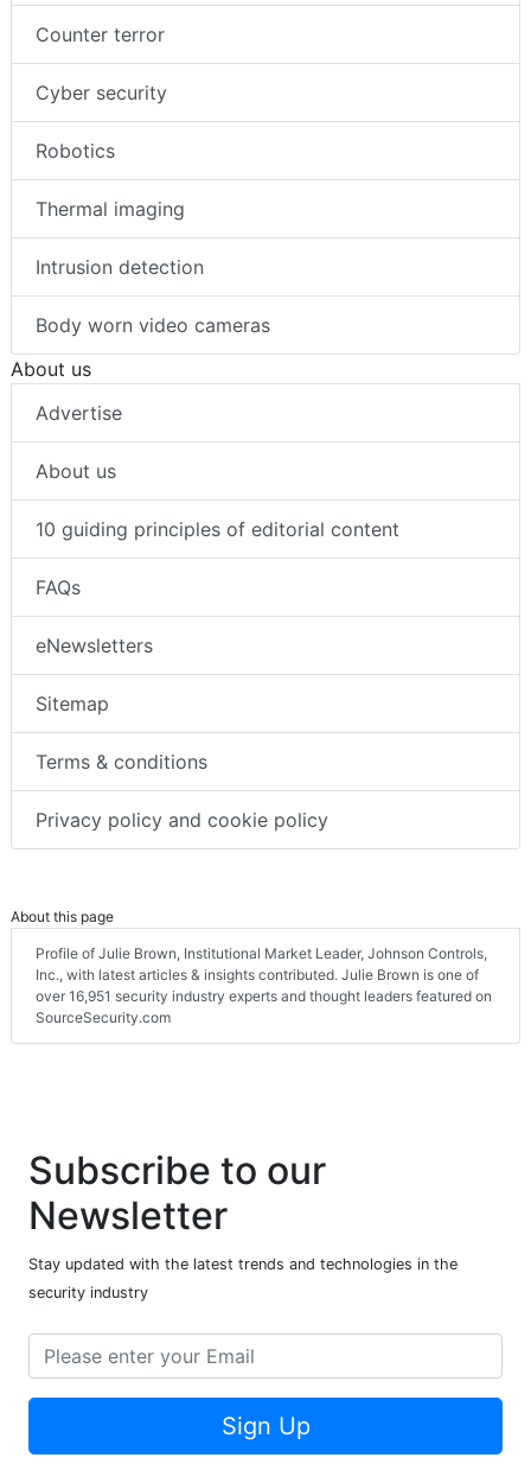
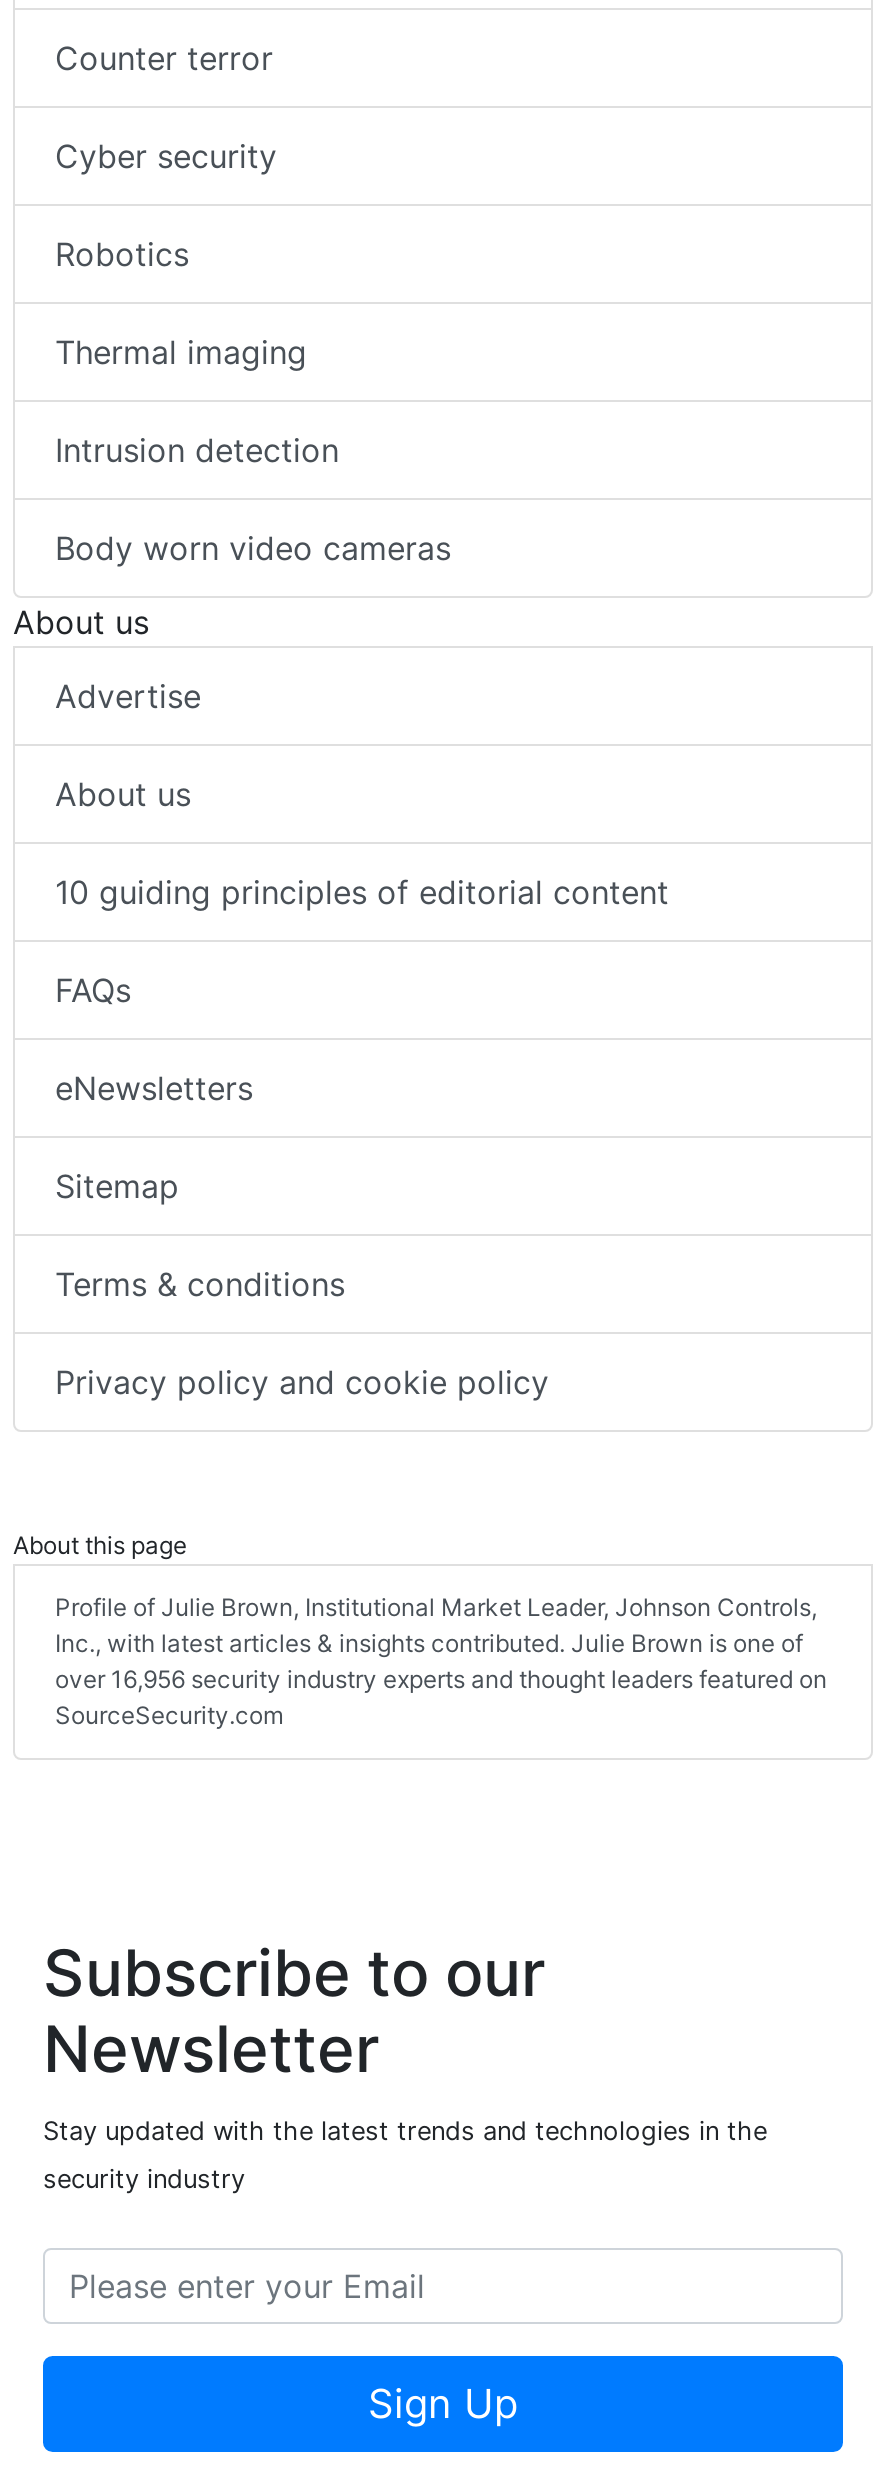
- over 16,951 security industry experts and thought leaders featured on
+ over 16,956 security industry experts and thought leaders featured on
